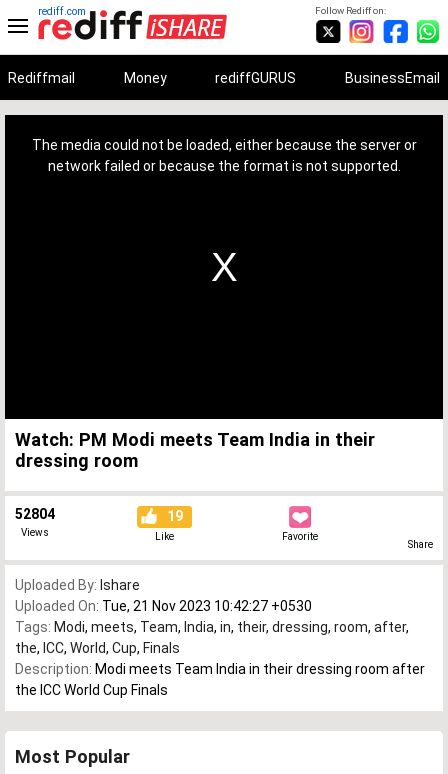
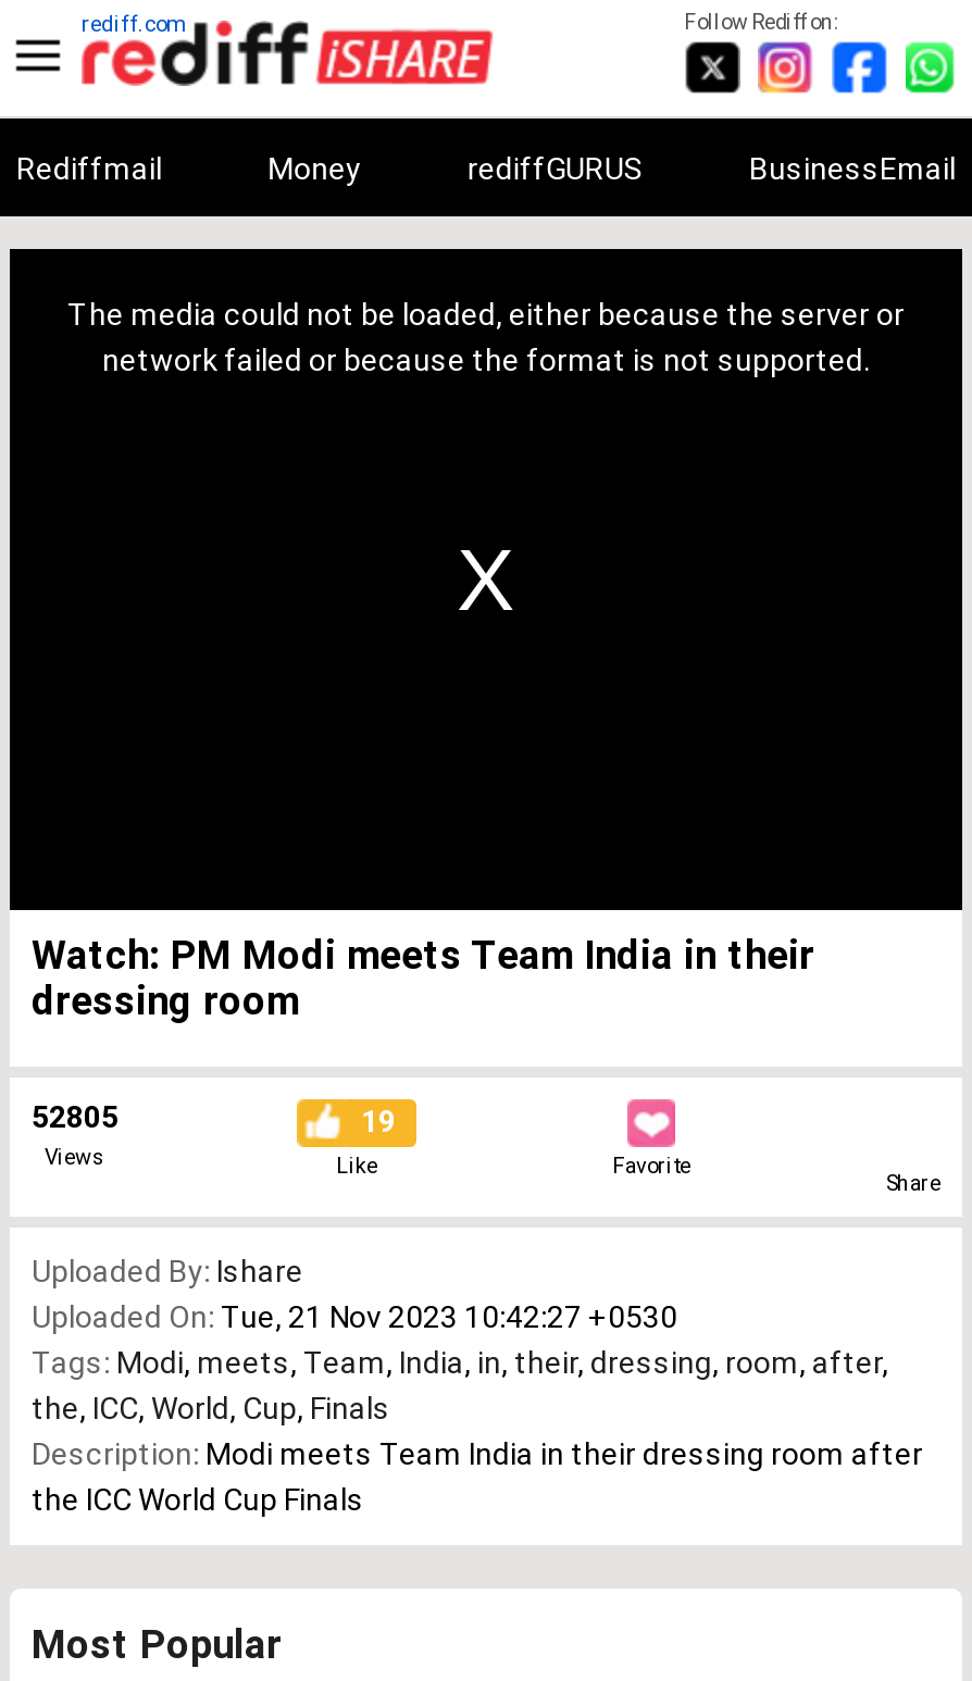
- 52804
+ 52805
